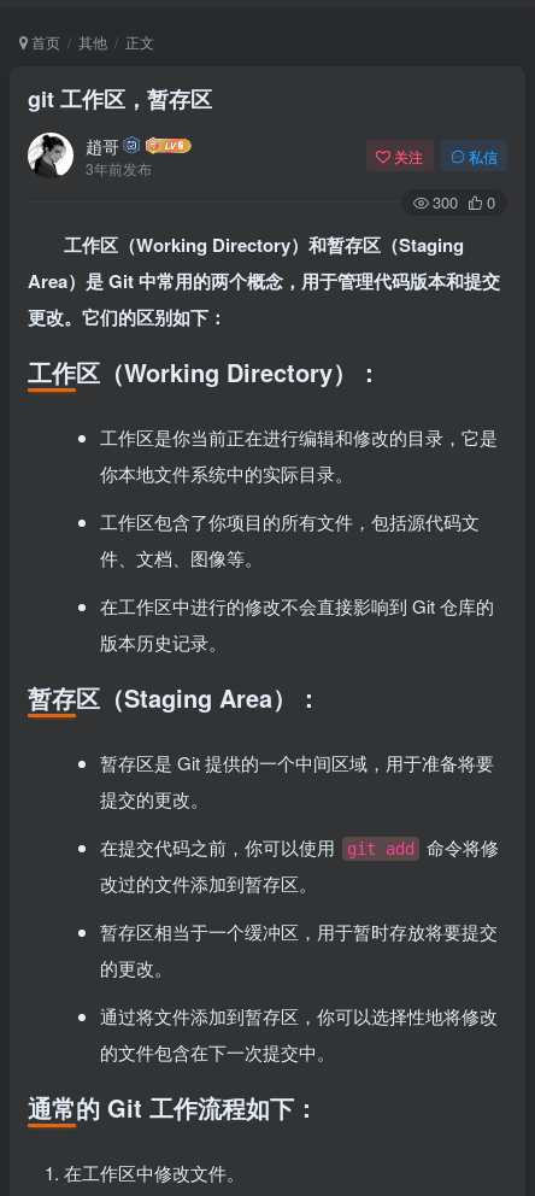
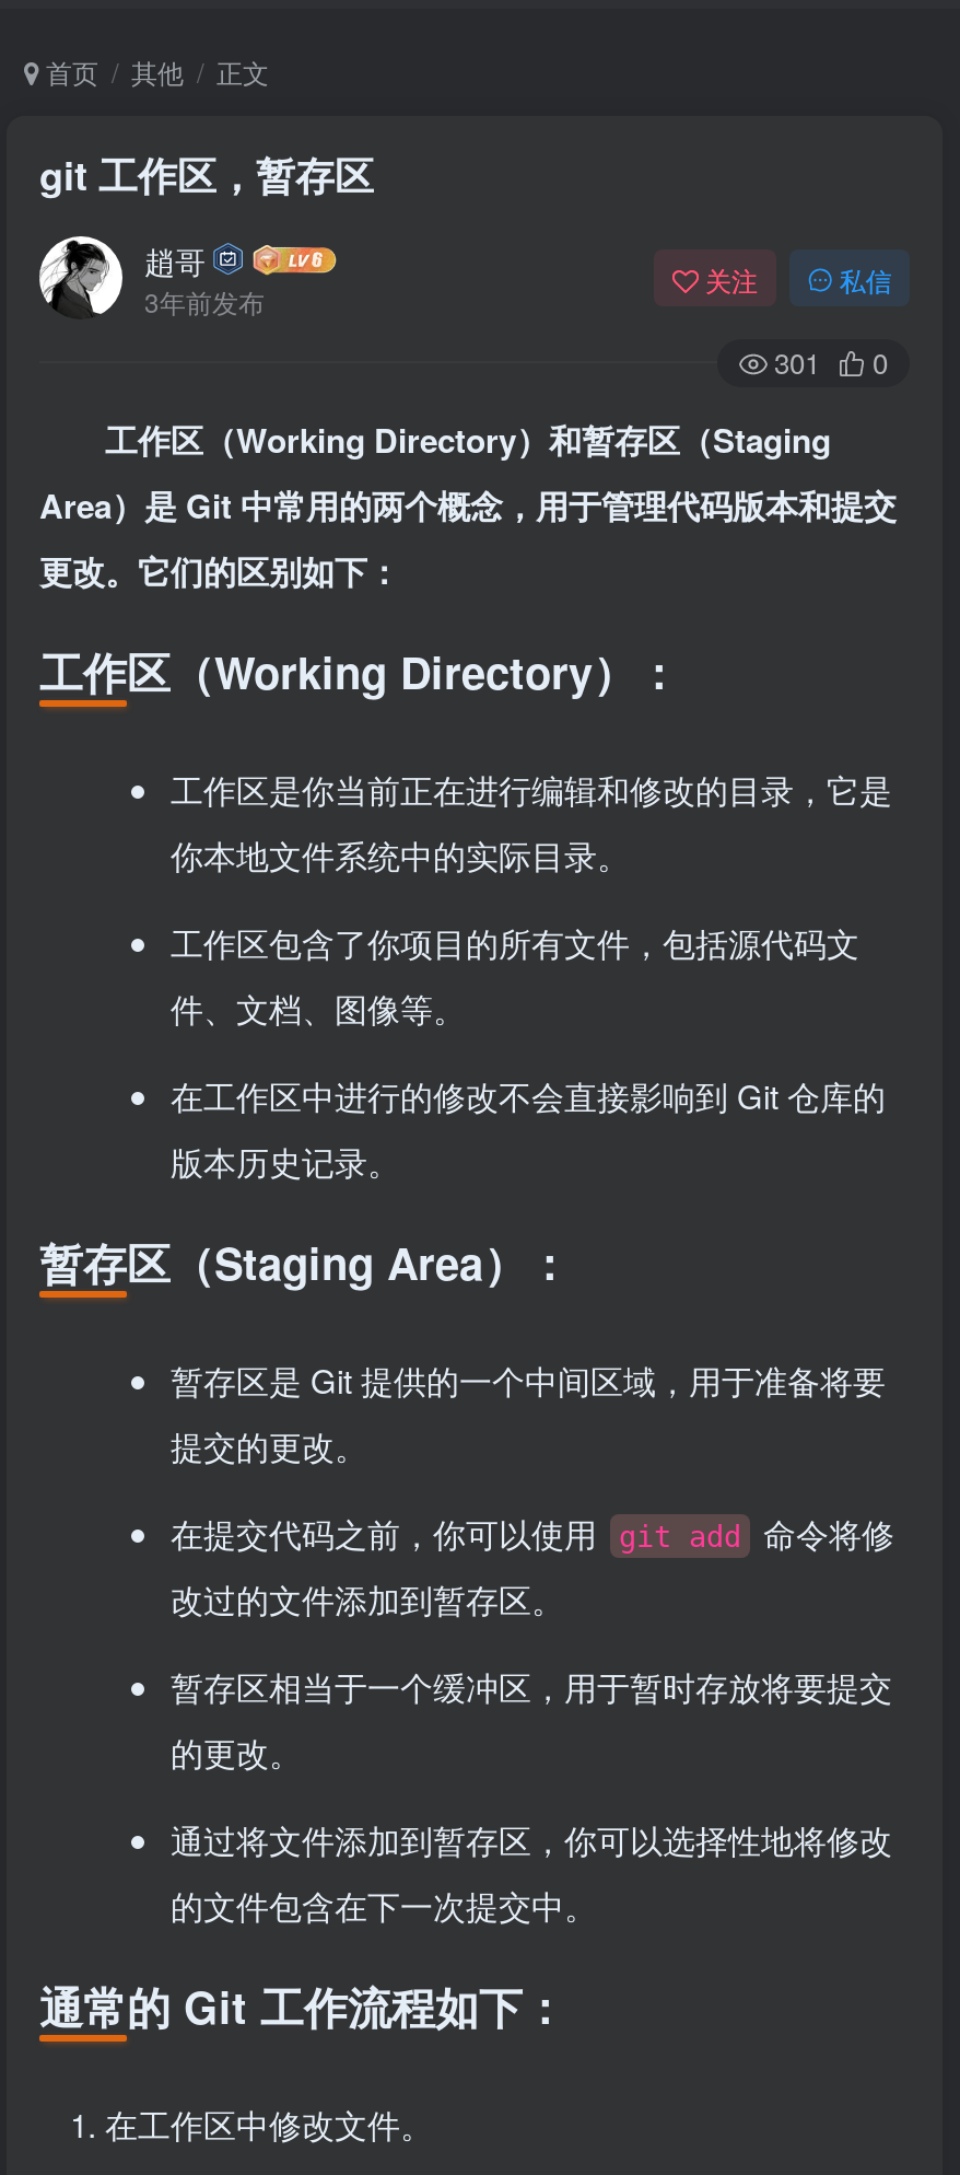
- 300 0
+ 301 0
